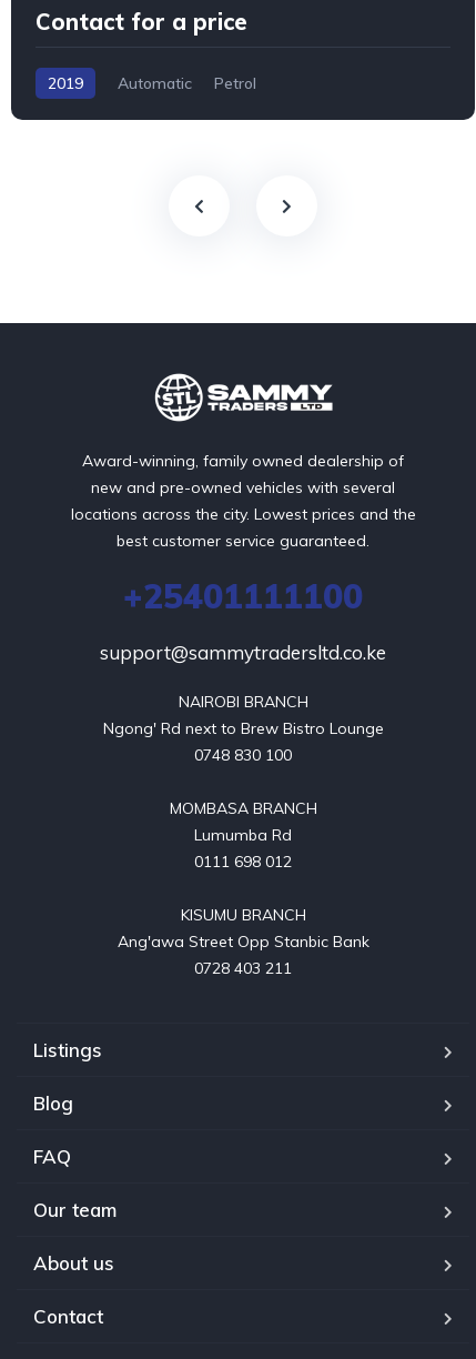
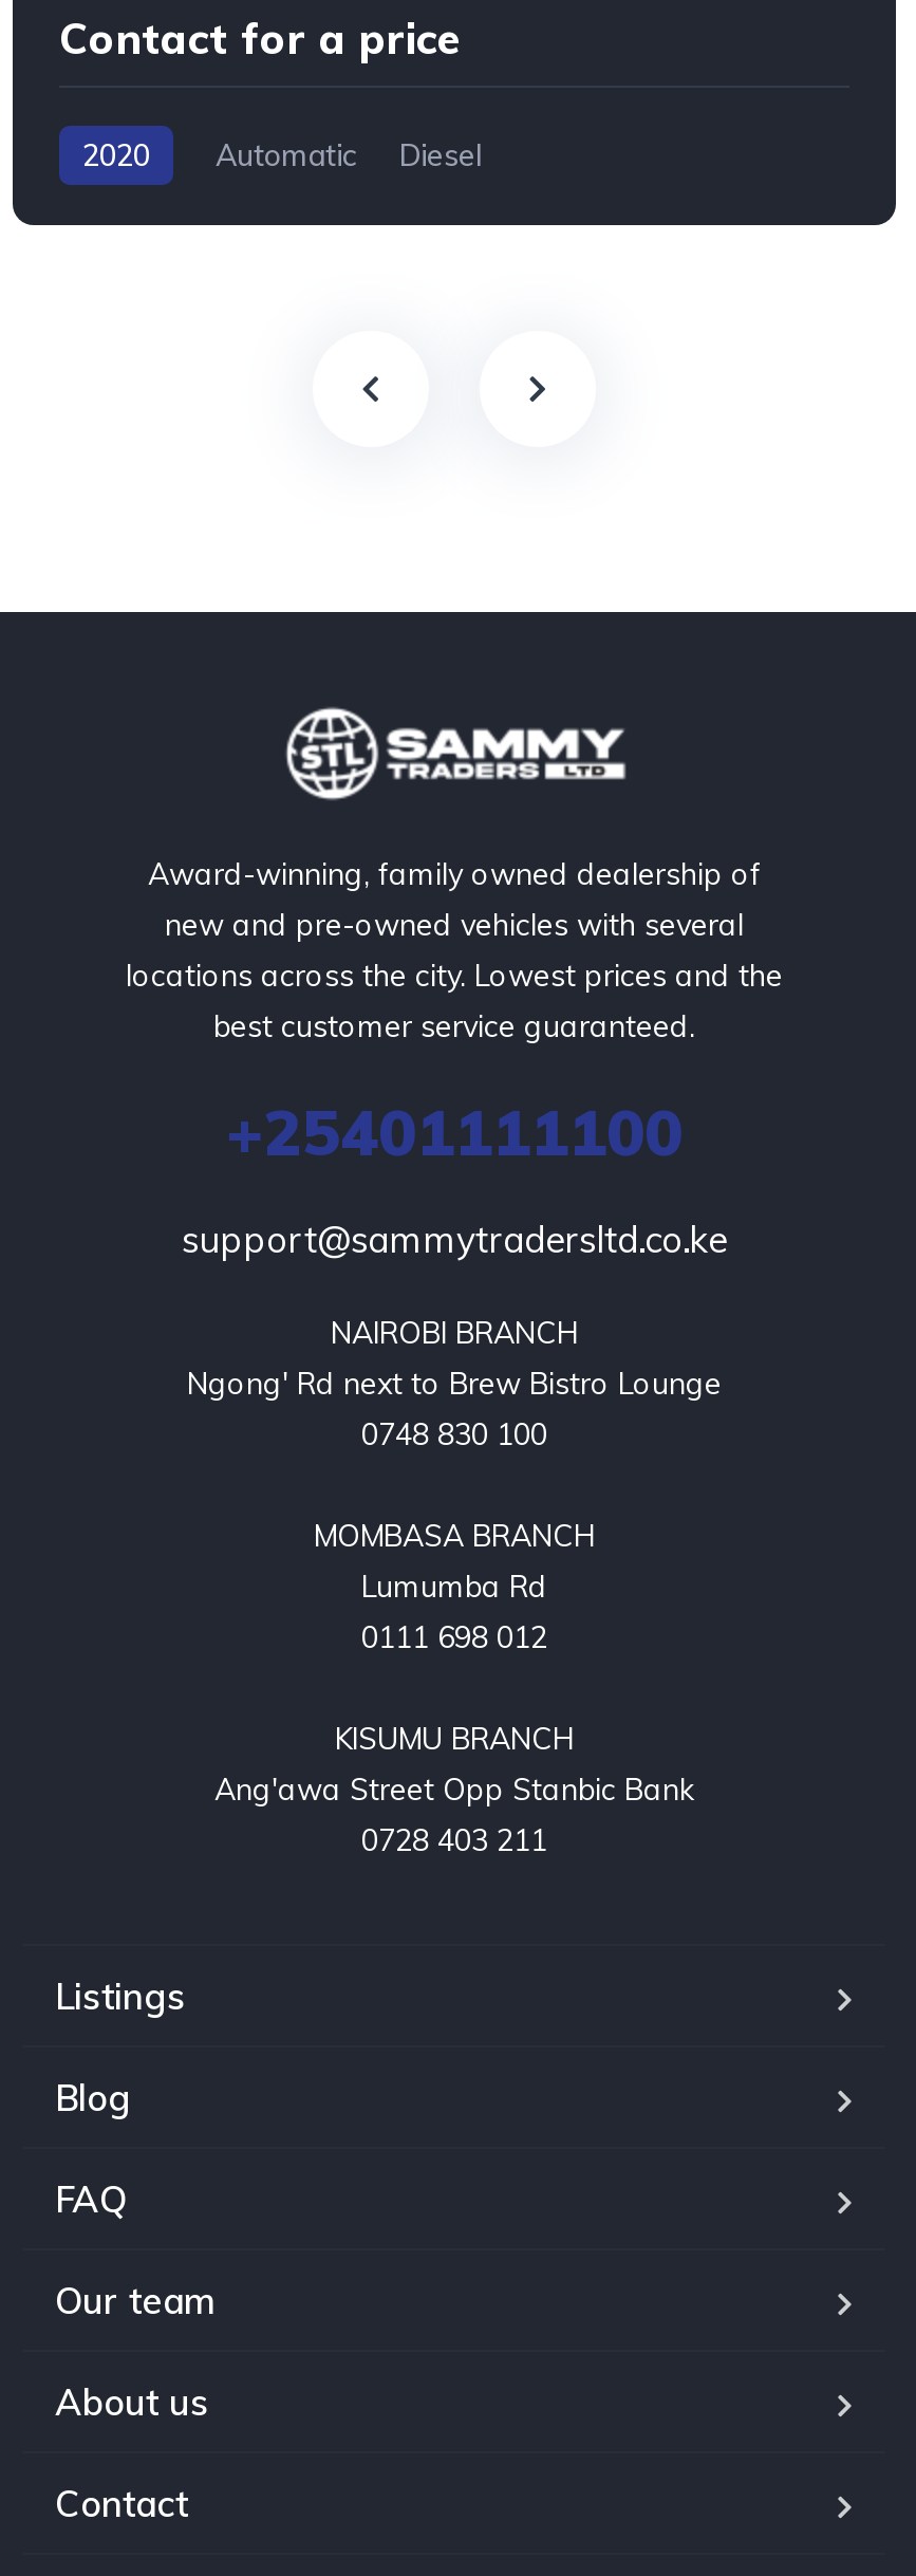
- 2019
+ 2020

- Petrol
+ Diesel
